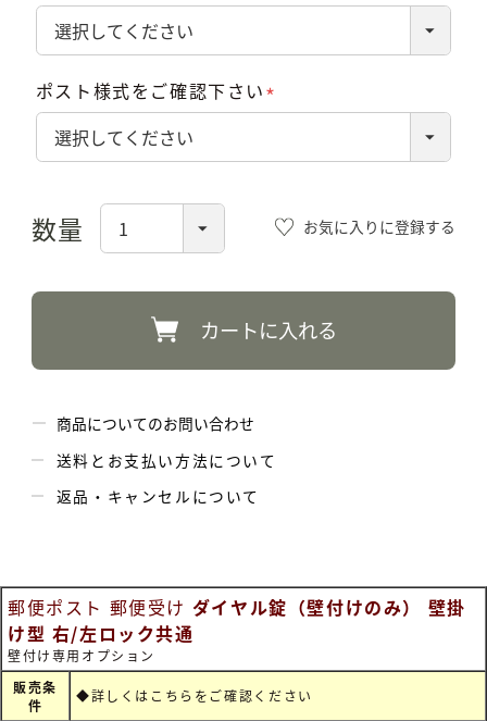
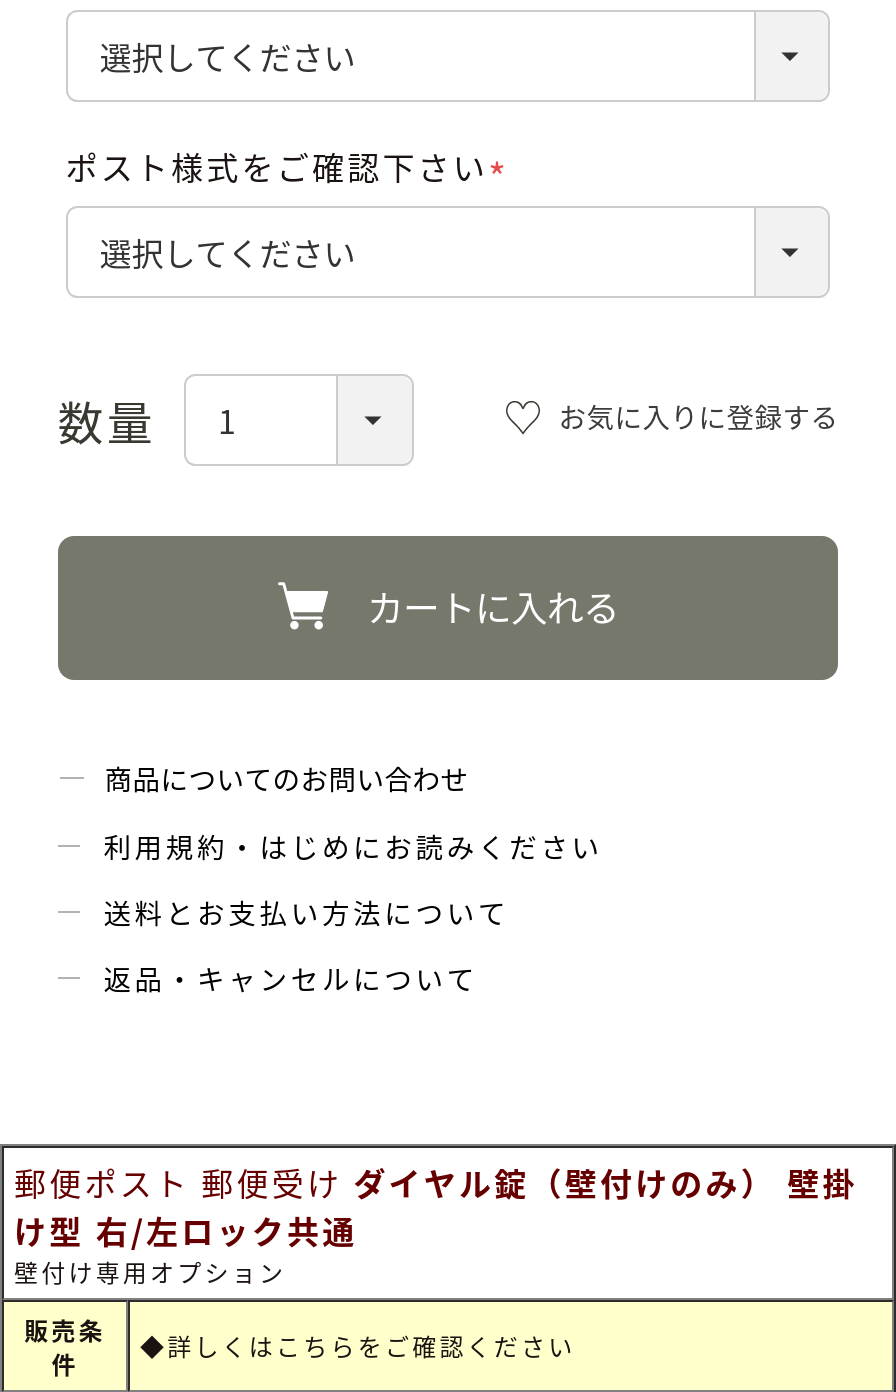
+ 利用規約・はじめにお読みください
